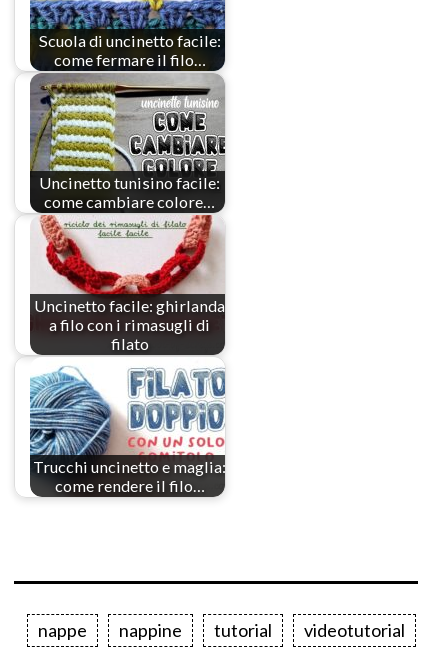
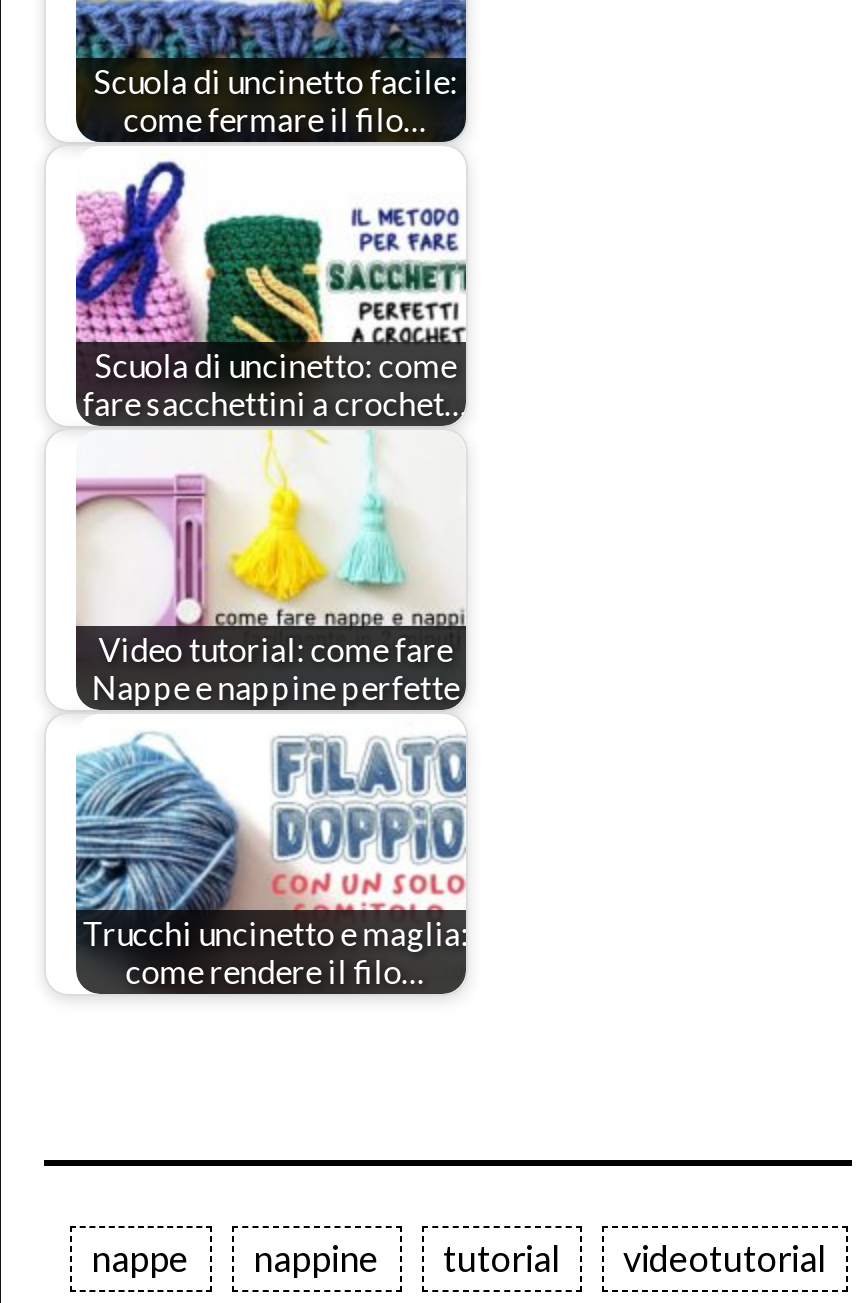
- [image]
- Uncinetto tunisino facile:
- come cambiare colore…
+ [image]
+ Scuola di uncinetto: come
+ fare sacchettini a crochet…

- [image]
- Uncinetto facile: ghirlanda
- a filo con i rimasugli di
- filato
+ [image]
+ Video tutorial: come fare
+ Nappe e nappine perfette
